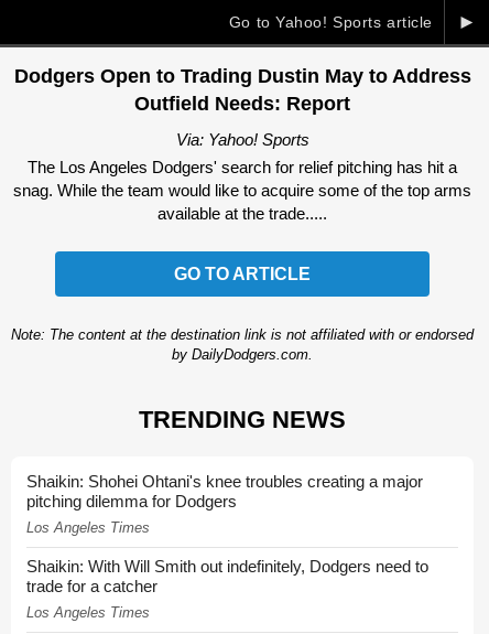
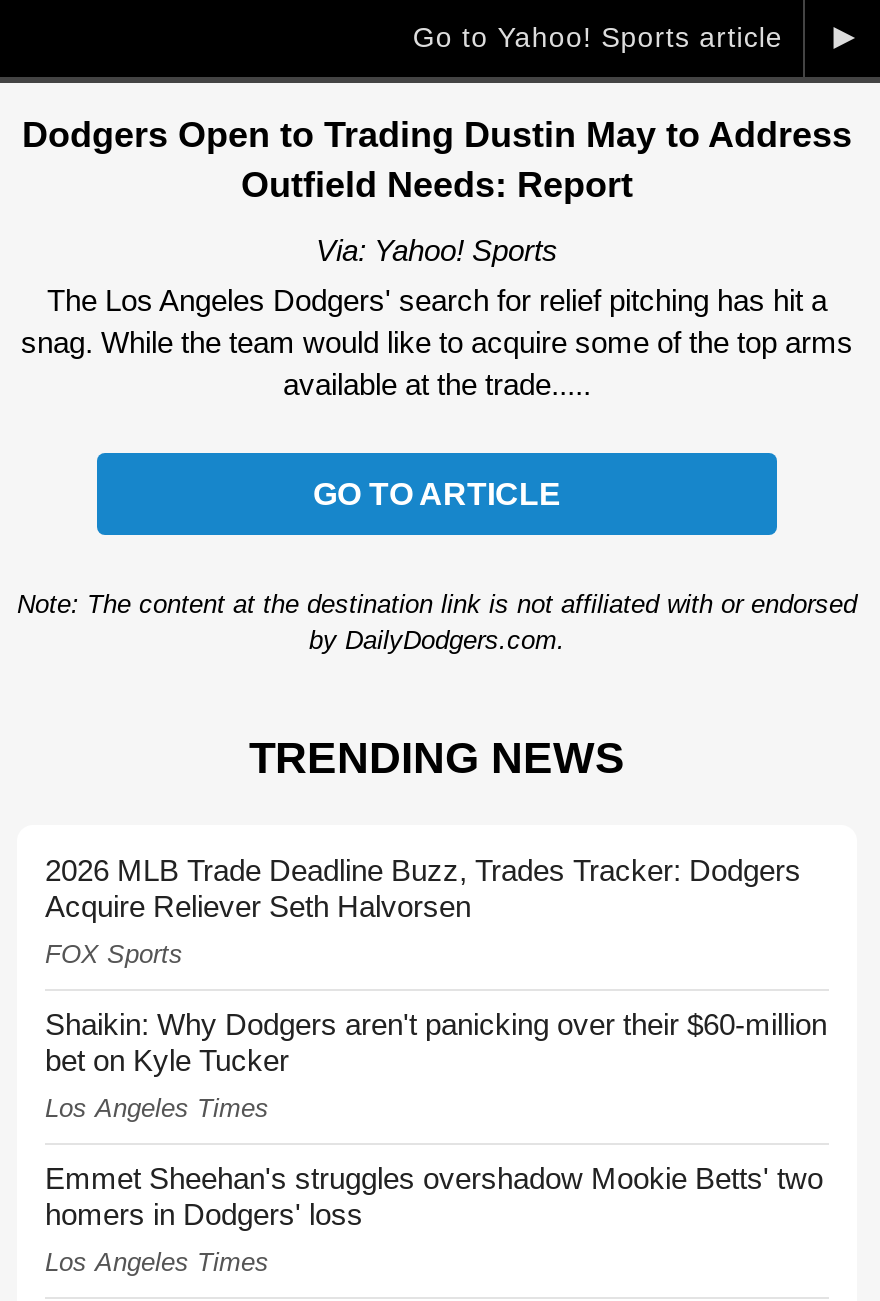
- Shaikin: Shohei Ohtani's knee troubles creating a major
- pitching dilemma for Dodgers
+ 2026 MLB Trade Deadline Buzz, Trades Tracker: Dodgers
+ Acquire Reliever Seth Halvorsen
+ FOX Sports
+ Shaikin: Why Dodgers aren't panicking over their $60-million
+ bet on Kyle Tucker

- Shaikin: With Will Smith out indefinitely, Dodgers need to
- trade for a catcher
+ Emmet Sheehan's struggles overshadow Mookie Betts' two
+ homers in Dodgers' loss
